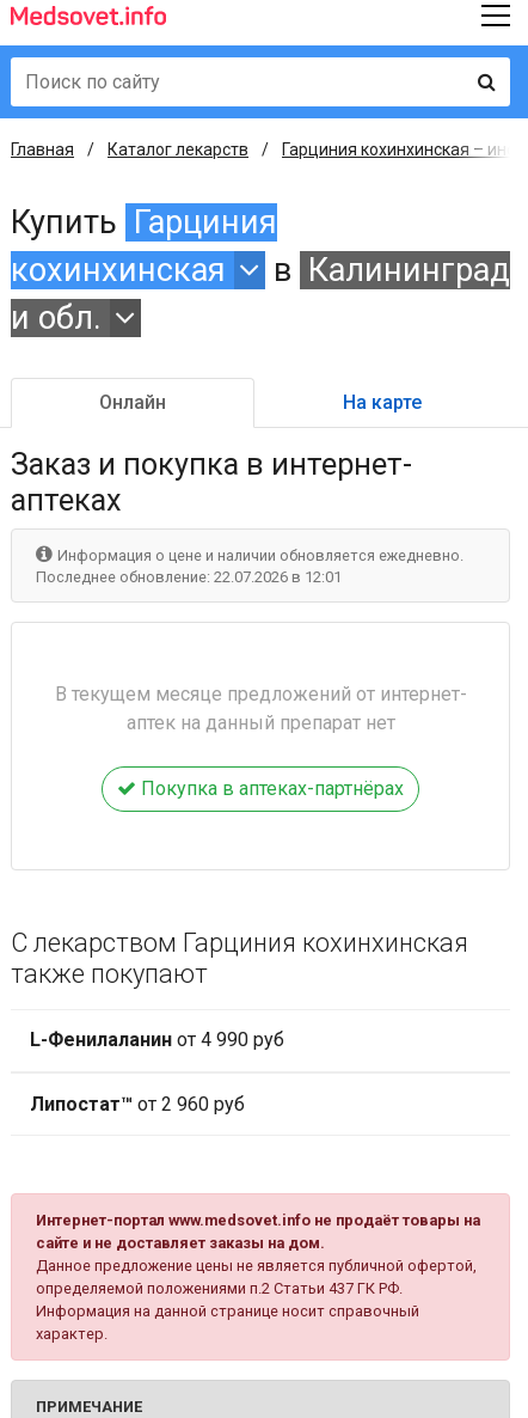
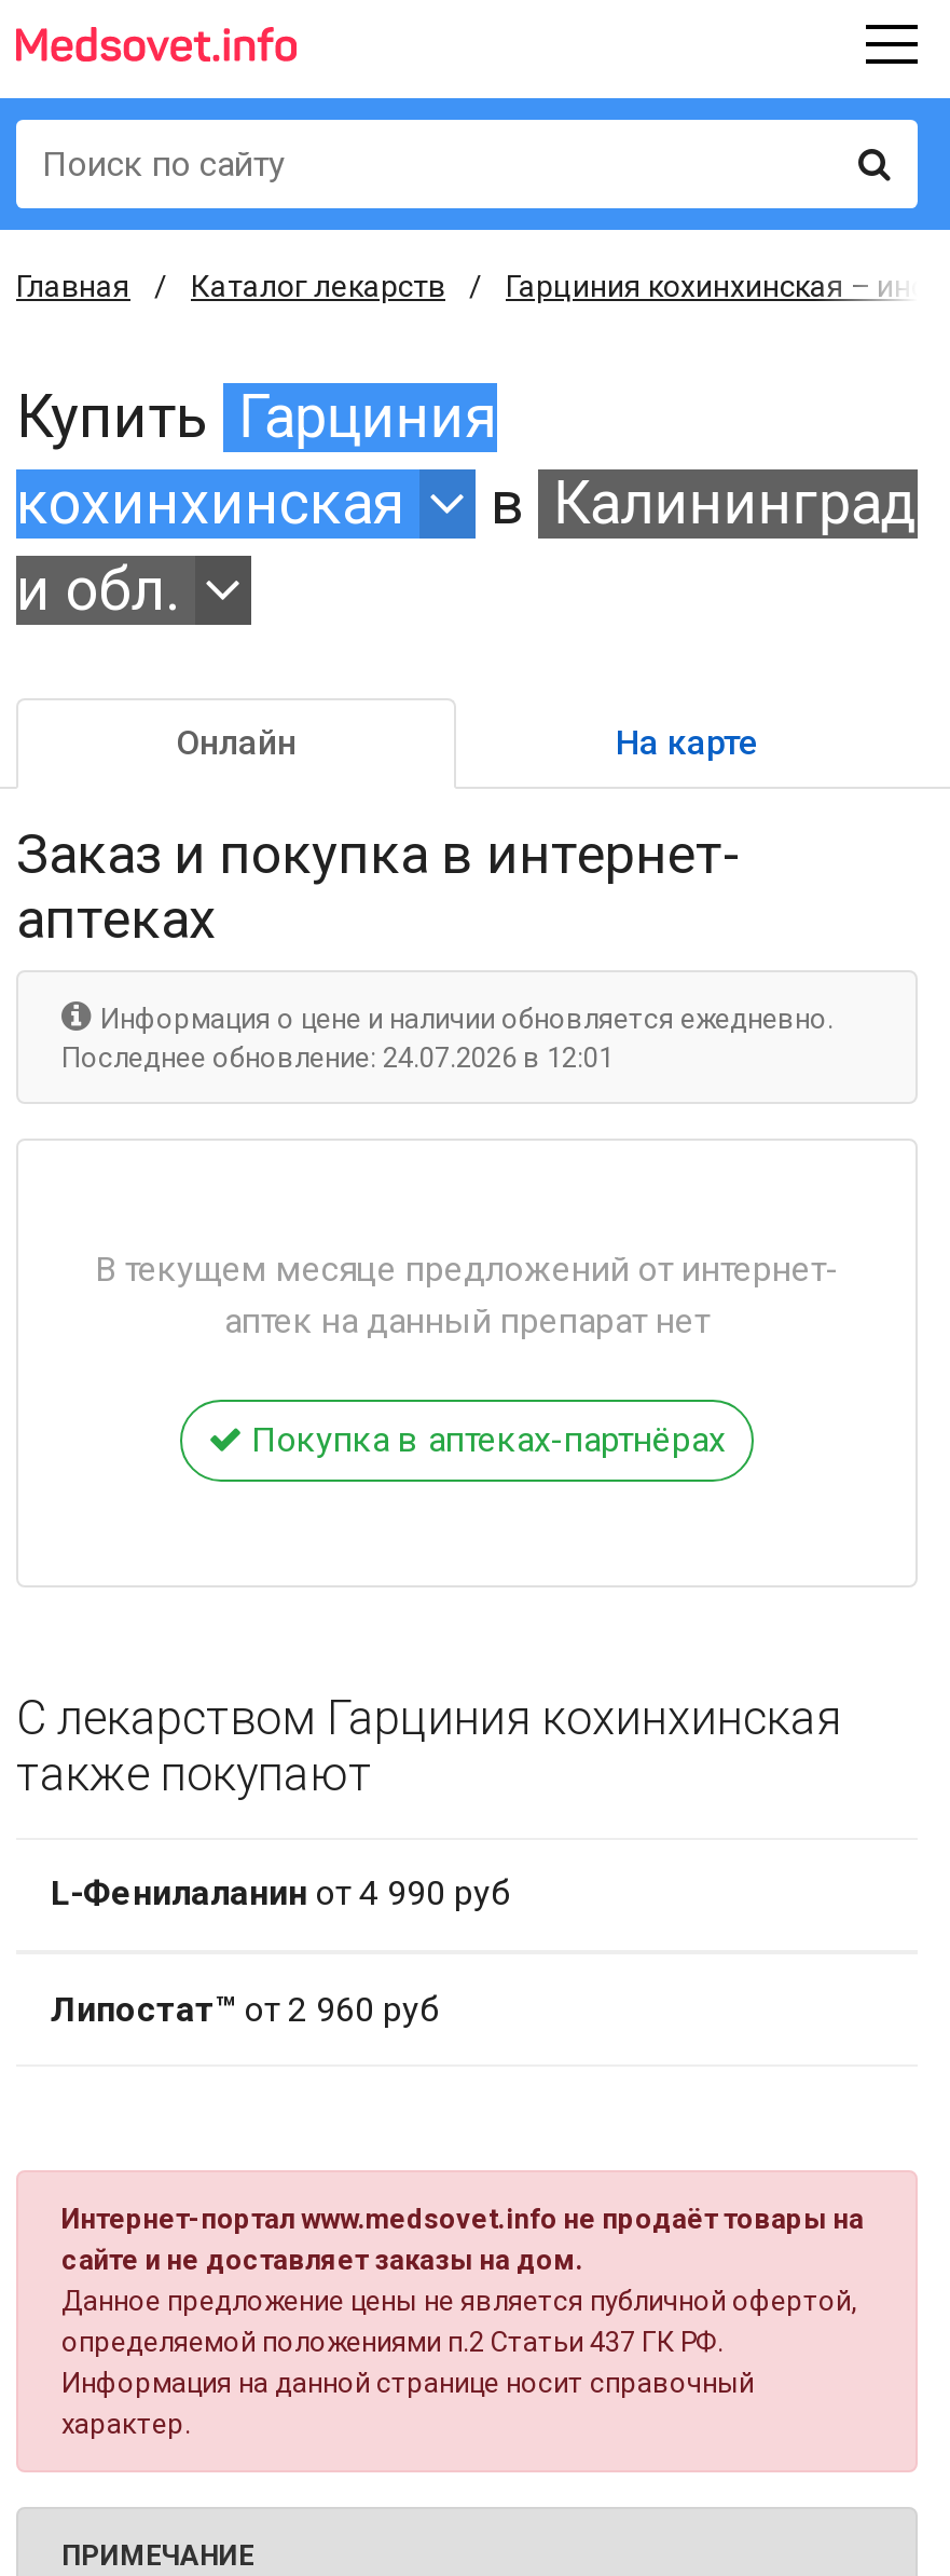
- Последнее обновление: 22.07.2026 в 12:01
+ Последнее обновление: 24.07.2026 в 12:01
